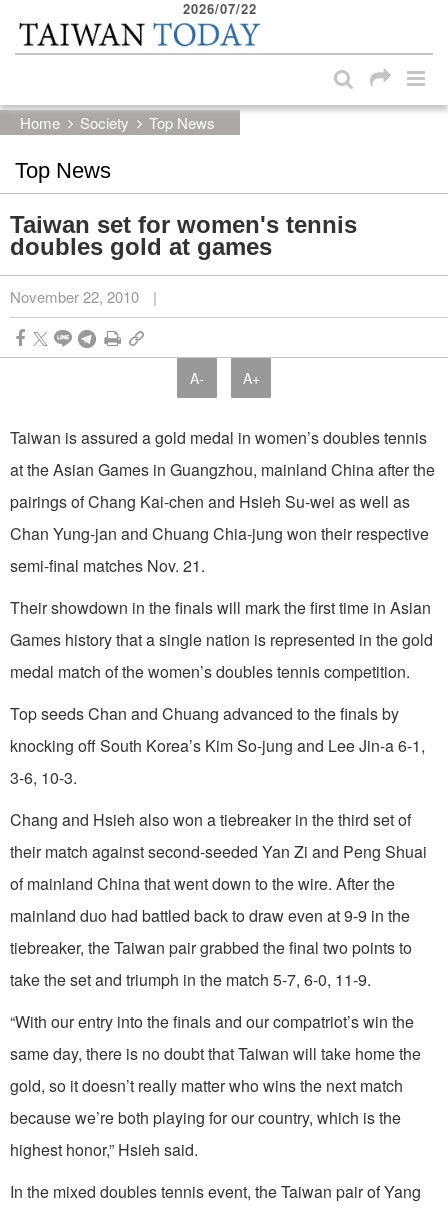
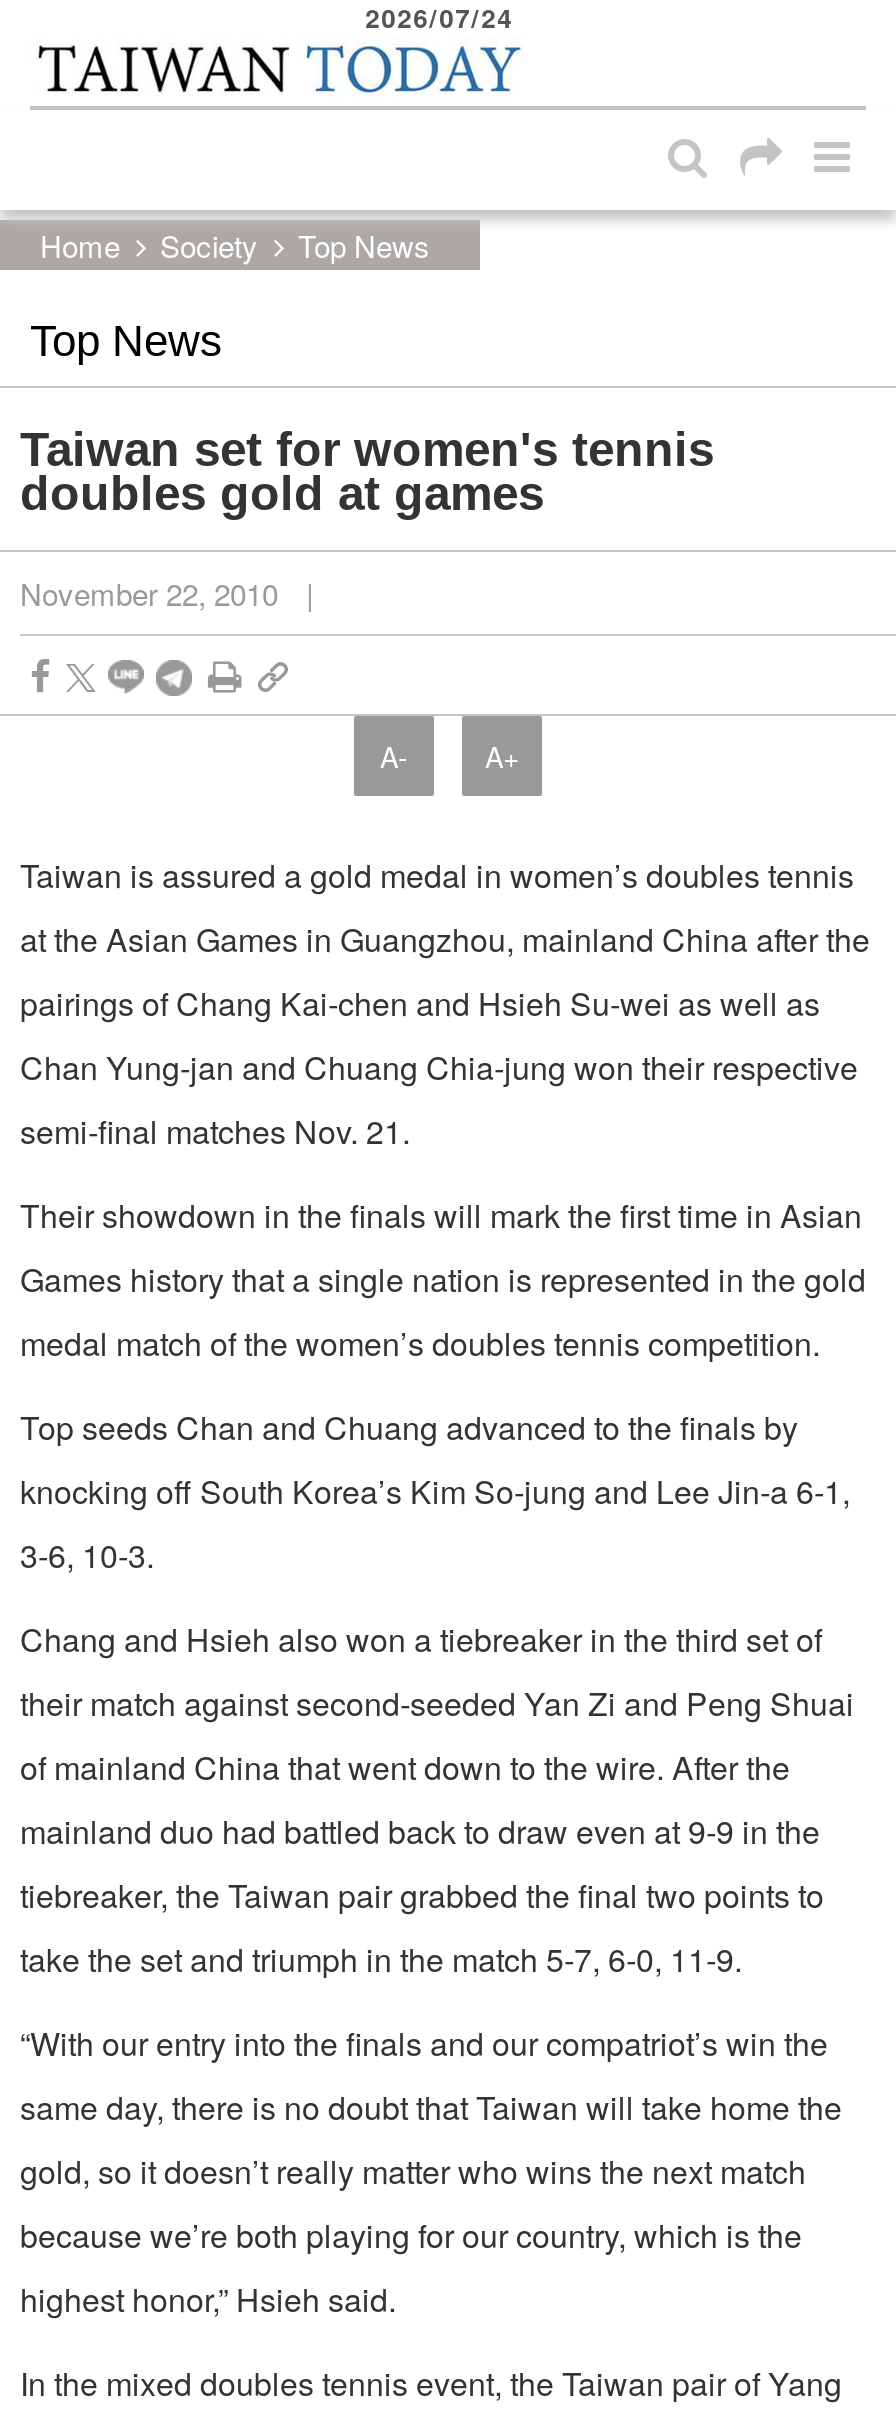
- 2026/07/22
+ 2026/07/24
